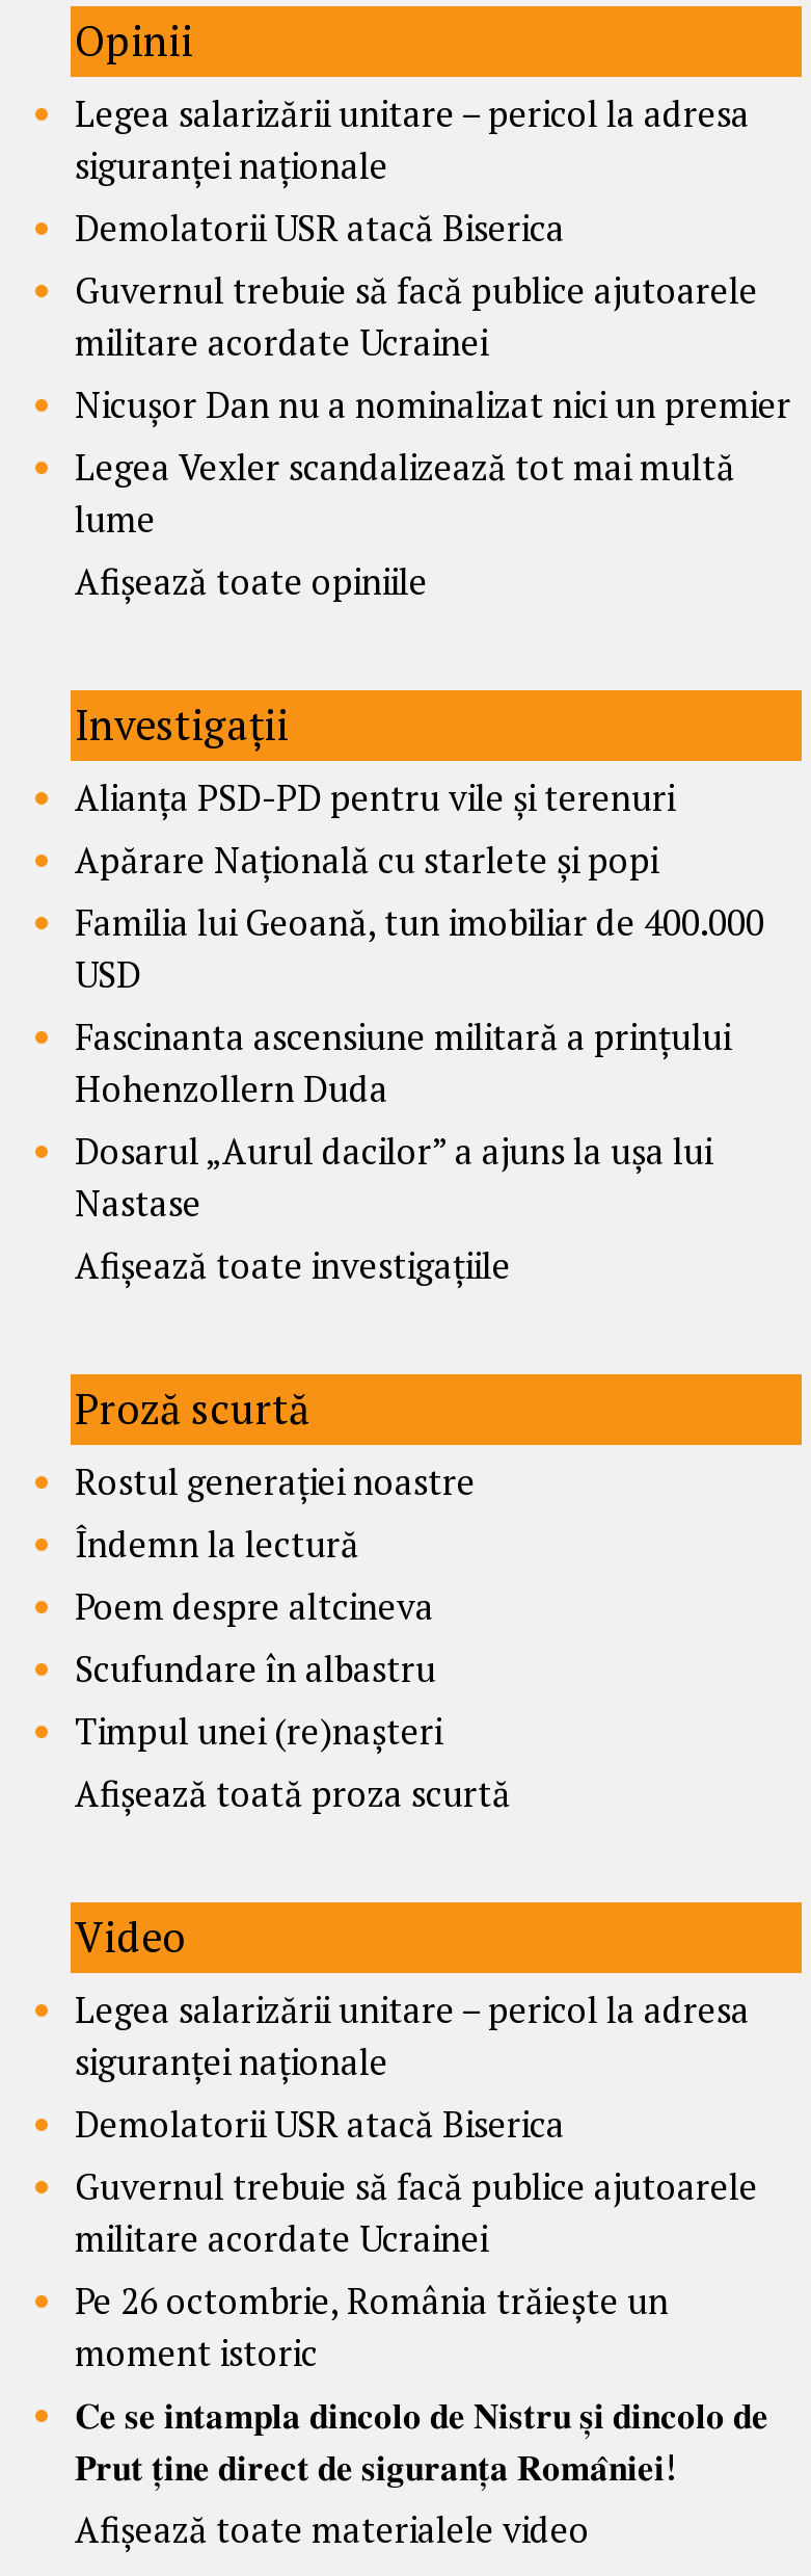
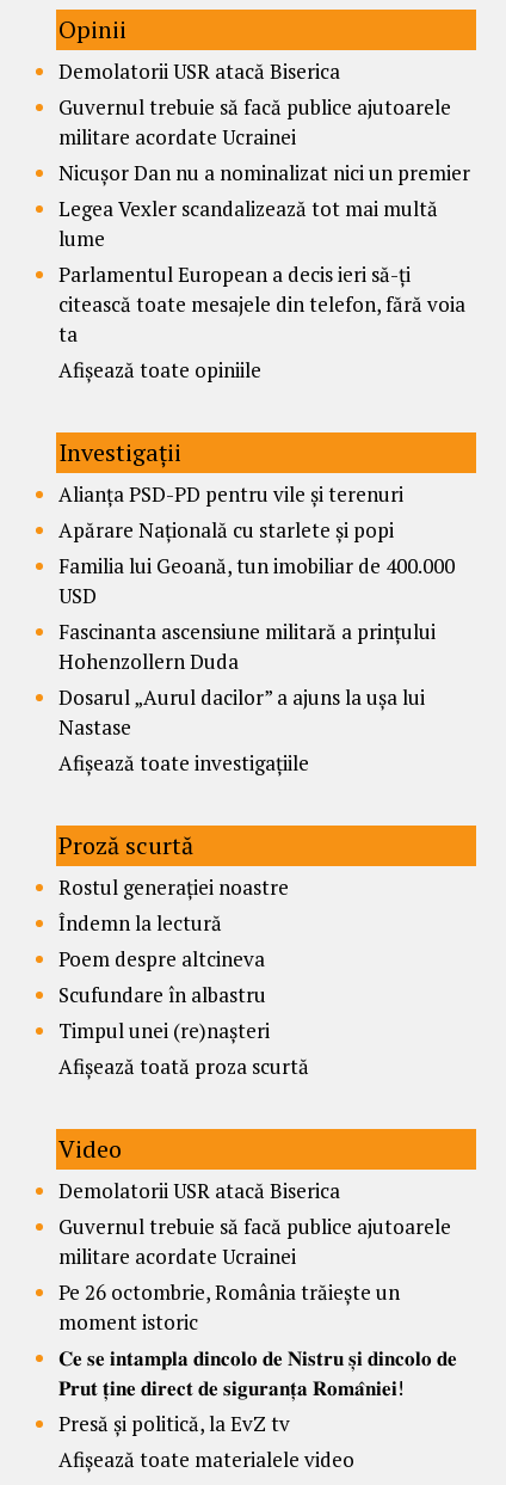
- Legea salarizării unitare – pericol la adresa
- siguranței naționale

moved up: Demolatorii USR atacă Biserica | Guvernul trebuie să facă publice ajutoarele | militare acordate Ucrainei | Nicușor Dan nu a nominalizat nici un premier | Legea Vexler scandalizează tot mai multă | lume

+ Parlamentul European a decis ieri să-ți
+ citească toate mesajele din telefon, fără voia
+ ta

moved down: Afișează toate opiniile | Investigații | Alianța PSD-PD pentru vile și terenuri | ... | Afișează toată proza scurtă | Video

- Legea salarizării unitare – pericol la adresa
- siguranței naționale

moved up: Demolatorii USR atacă Biserica | Guvernul trebuie să facă publice ajutoarele | militare acordate Ucrainei | Pe 26 octombrie, România trăiește un | moment istoric

+ Presă și politică, la EvZ tv
